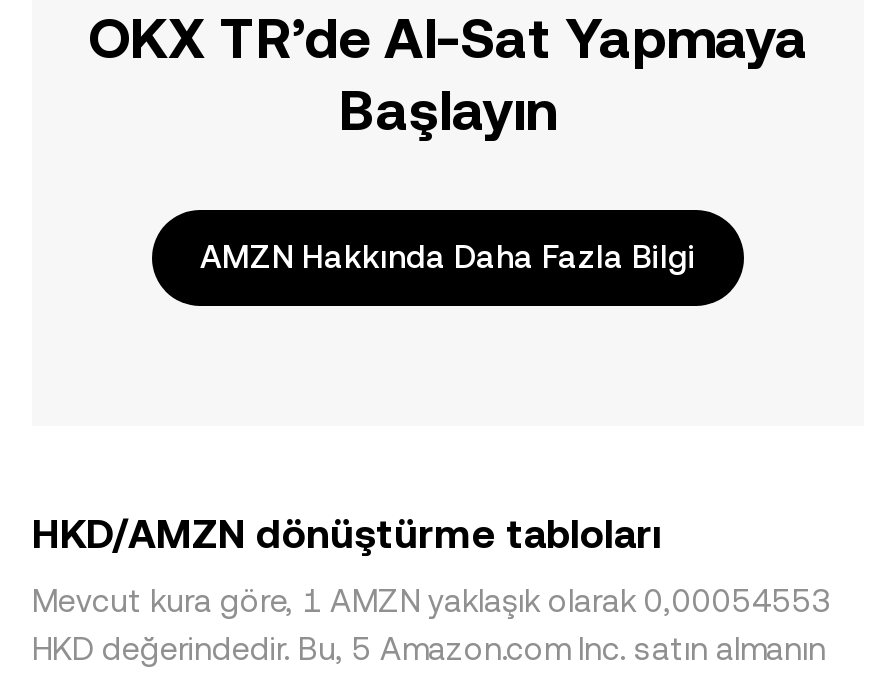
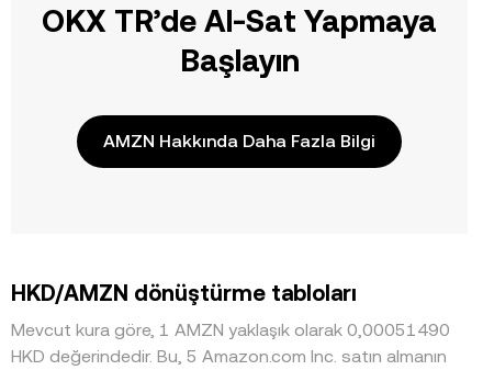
- Mevcut kura göre, 1 AMZN yaklaşık olarak 0,00054553
+ Mevcut kura göre, 1 AMZN yaklaşık olarak 0,00051490
